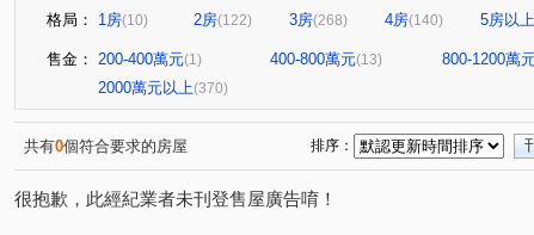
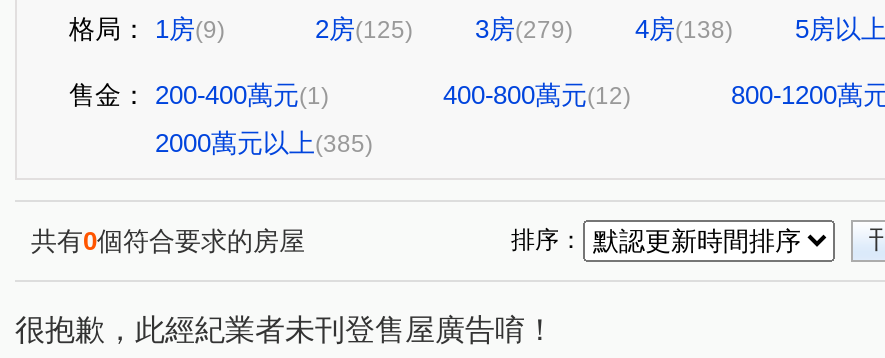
- 格局： 1房(10)
+ 格局： 1房(9)

- 2房(122)
+ 2房(125)

- 3房(268)
+ 3房(279)

- 4房(140)
+ 4房(138)

- 400-800萬元(13)
+ 400-800萬元(12)

- 2000萬元以上(370)
+ 2000萬元以上(385)
